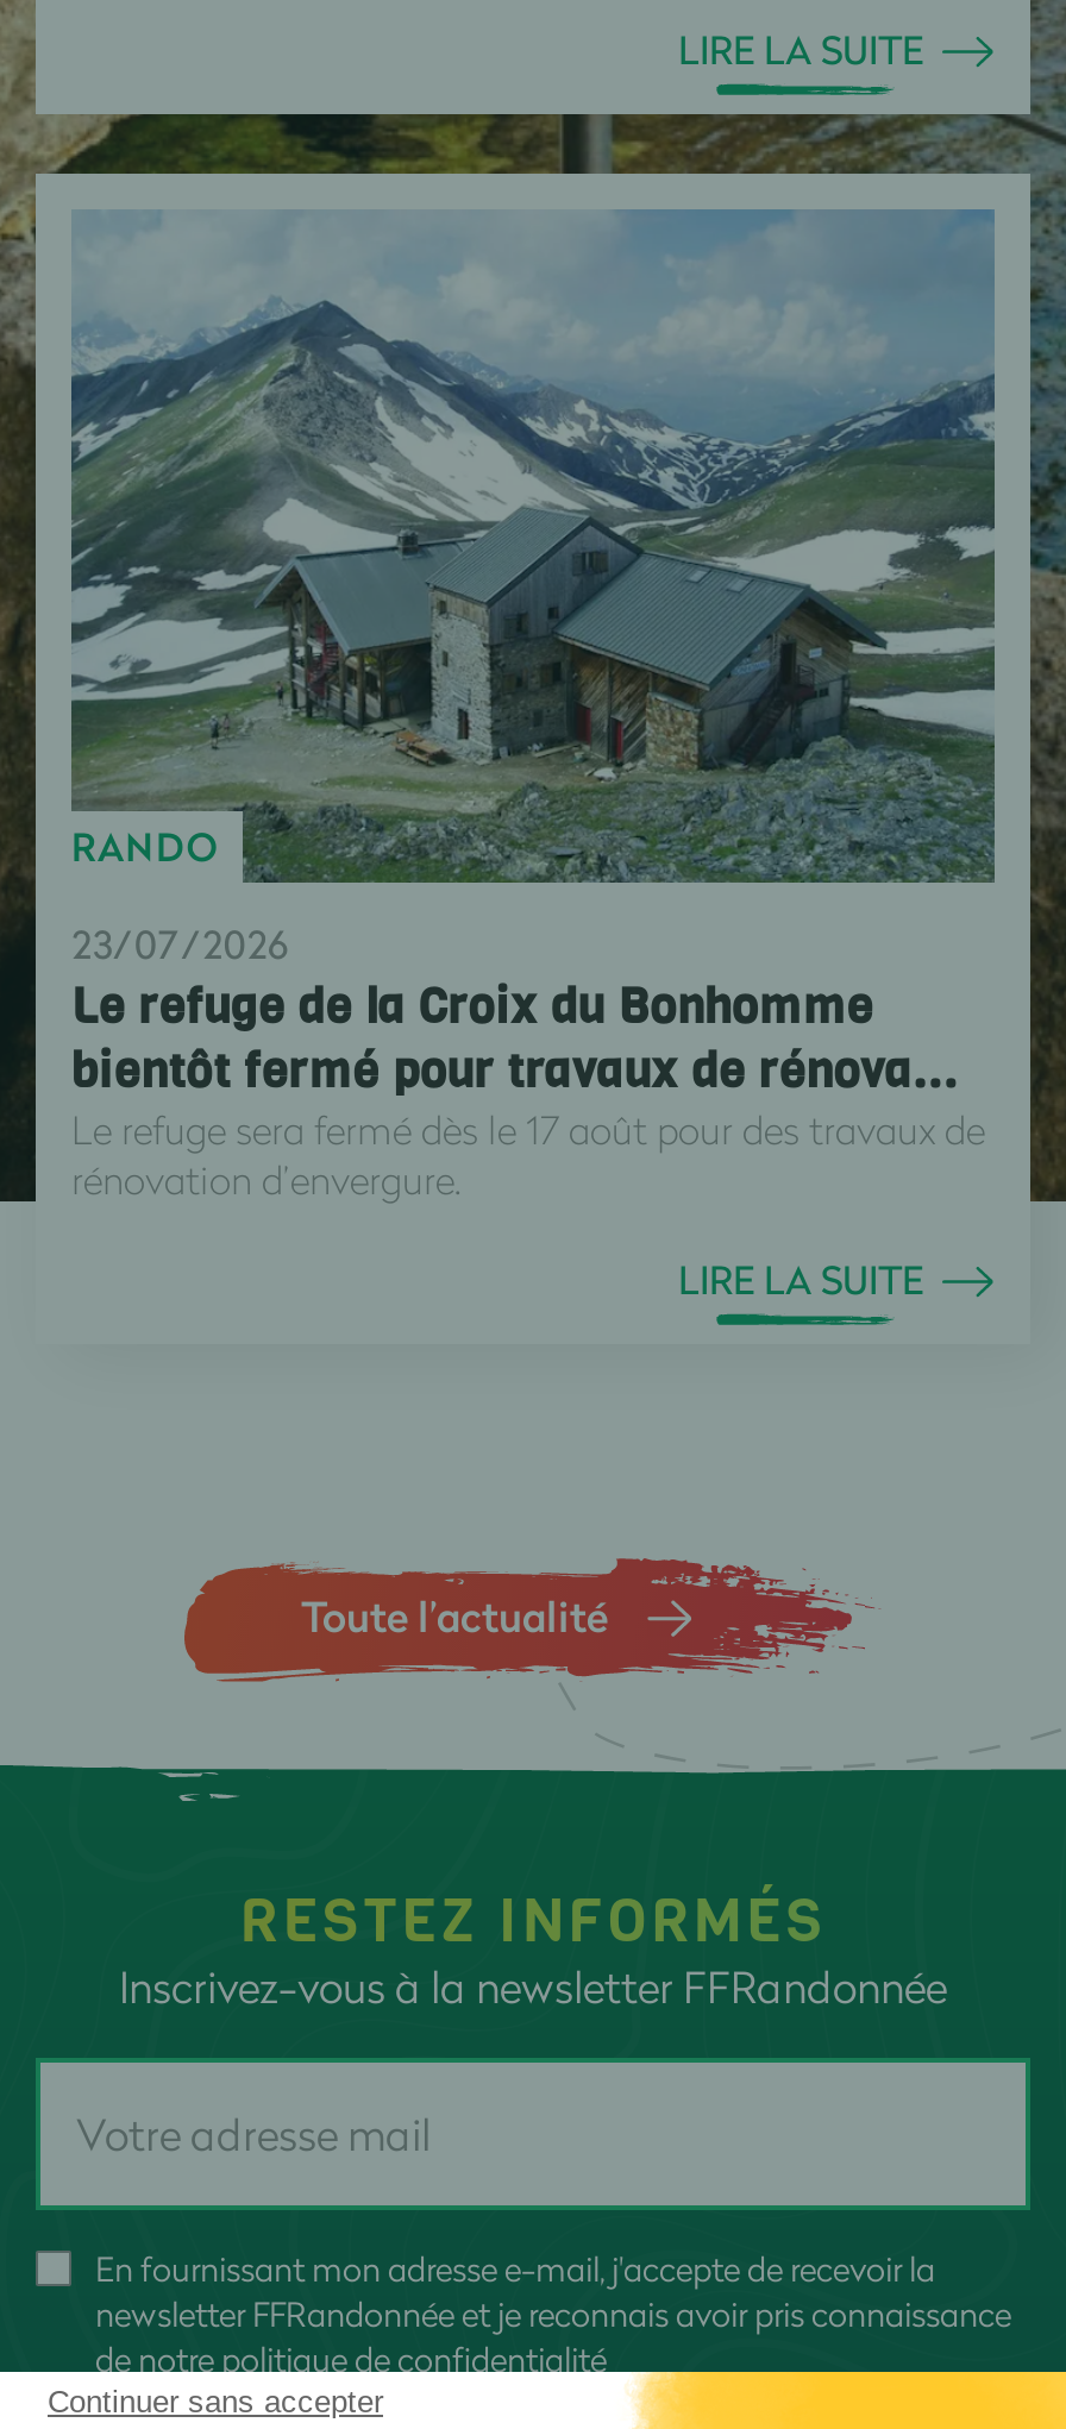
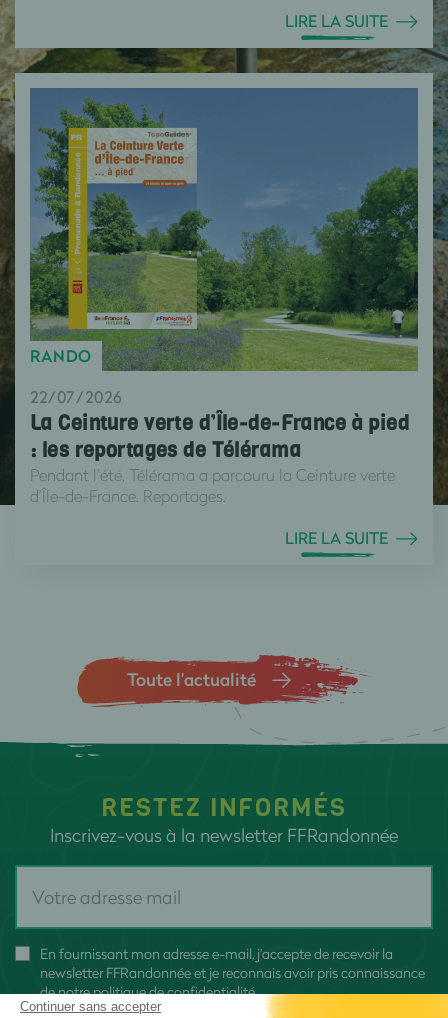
- [image]
- 23/07/2026
- Le refuge de la Croix du Bonhomme
- bientôt fermé pour travaux de rénova...
- Le refuge sera fermé dès le 17 août pour des travaux de
- rénovation d’envergure.
+ [image]
+ 22/07/2026
+ La Ceinture verte d’Île-de-France à pied
+ : les reportages de Télérama
+ Pendant l’été, Télérama a parcouru la Ceinture verte
+ d’Île-de-France. Reportages.
